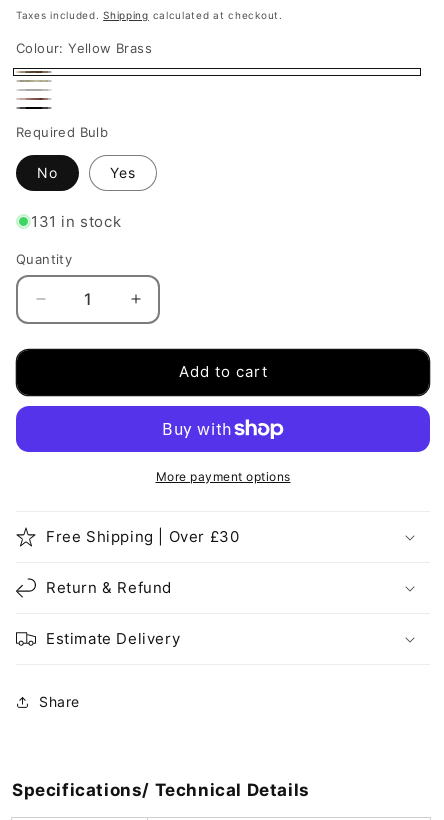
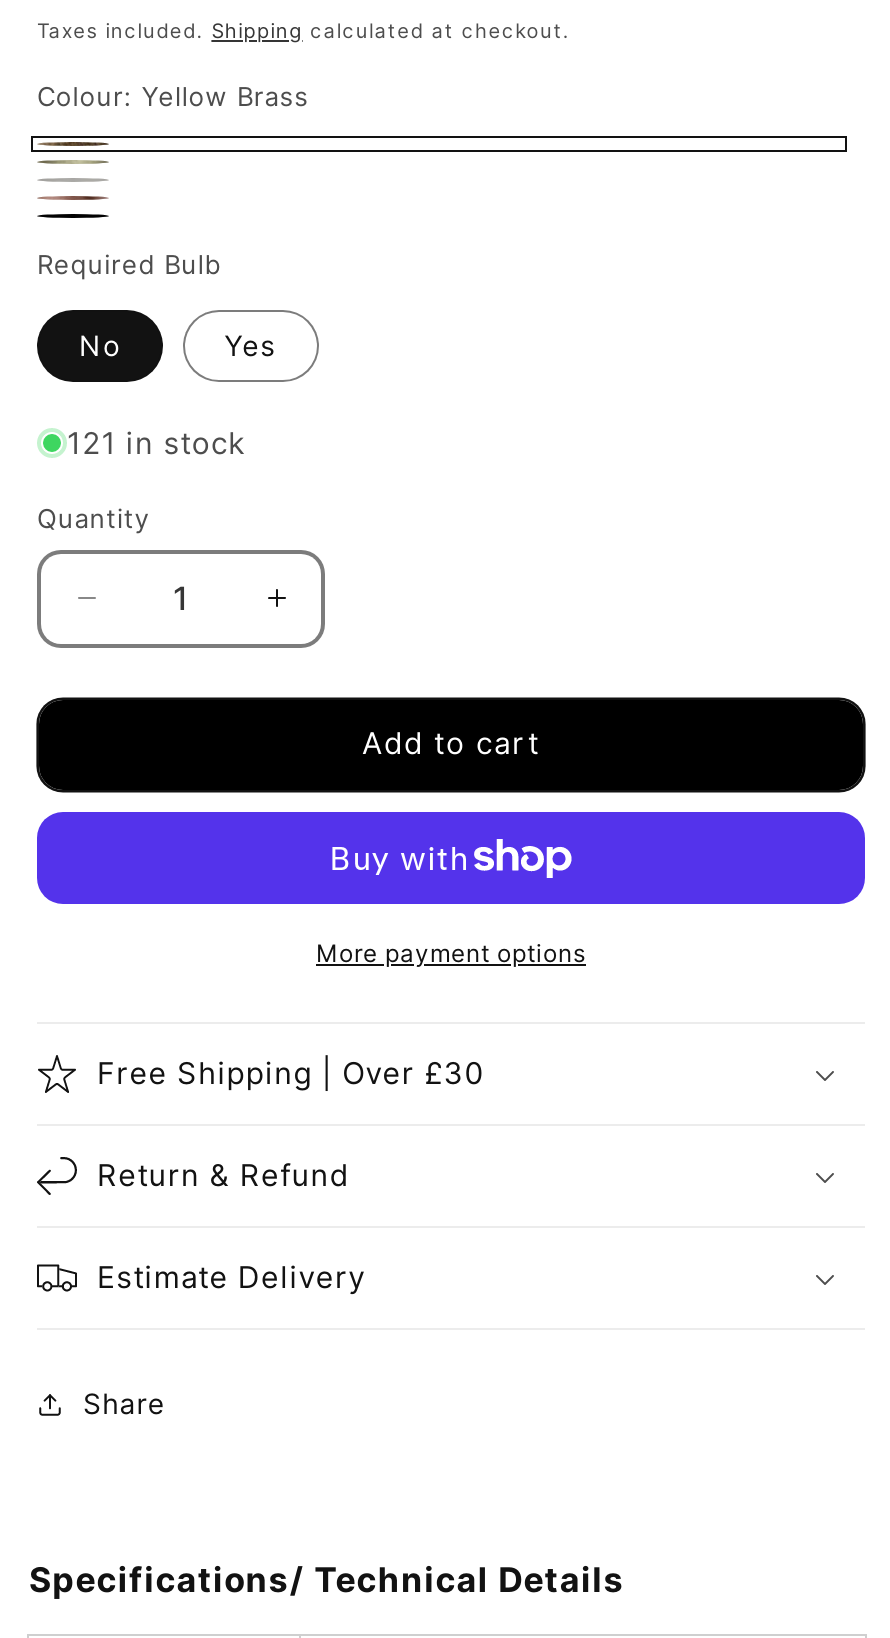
- 131 in stock
+ 121 in stock
